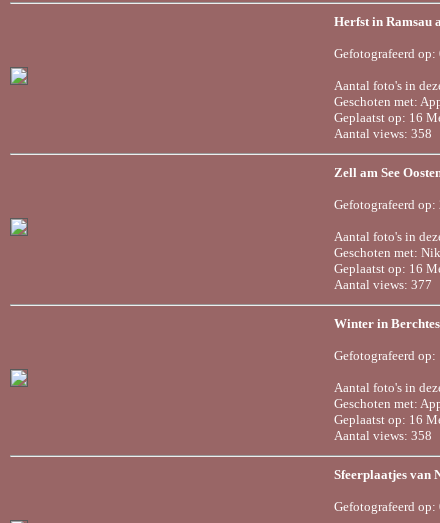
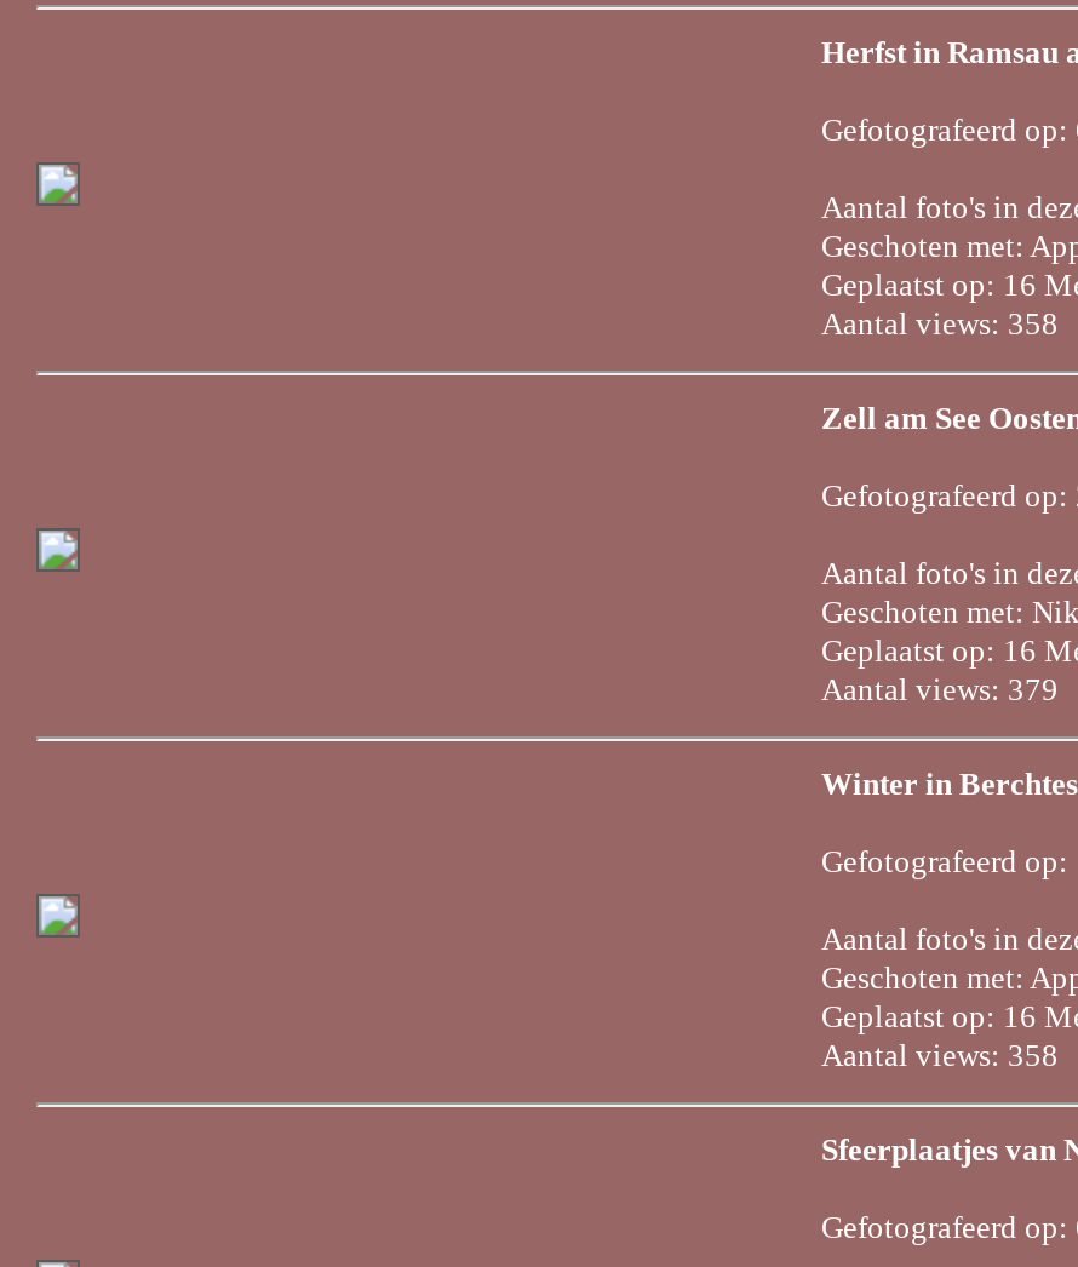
- Aantal views: 377
+ Aantal views: 379
